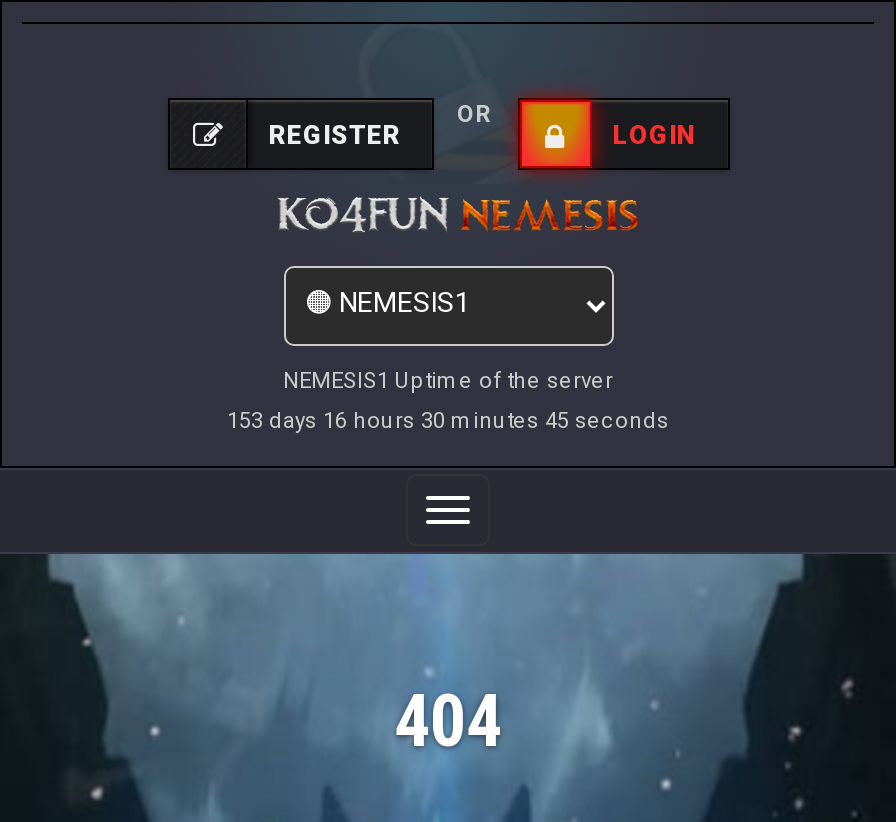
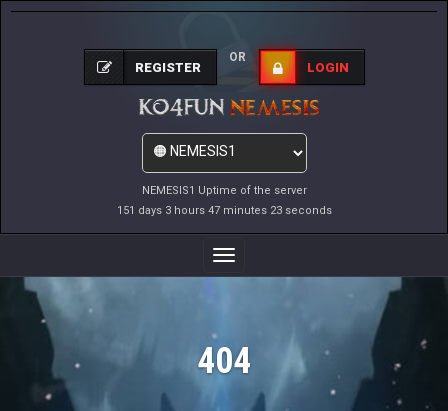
- 153 days 16 hours 30 minutes 45 seconds
+ 151 days 3 hours 47 minutes 23 seconds
